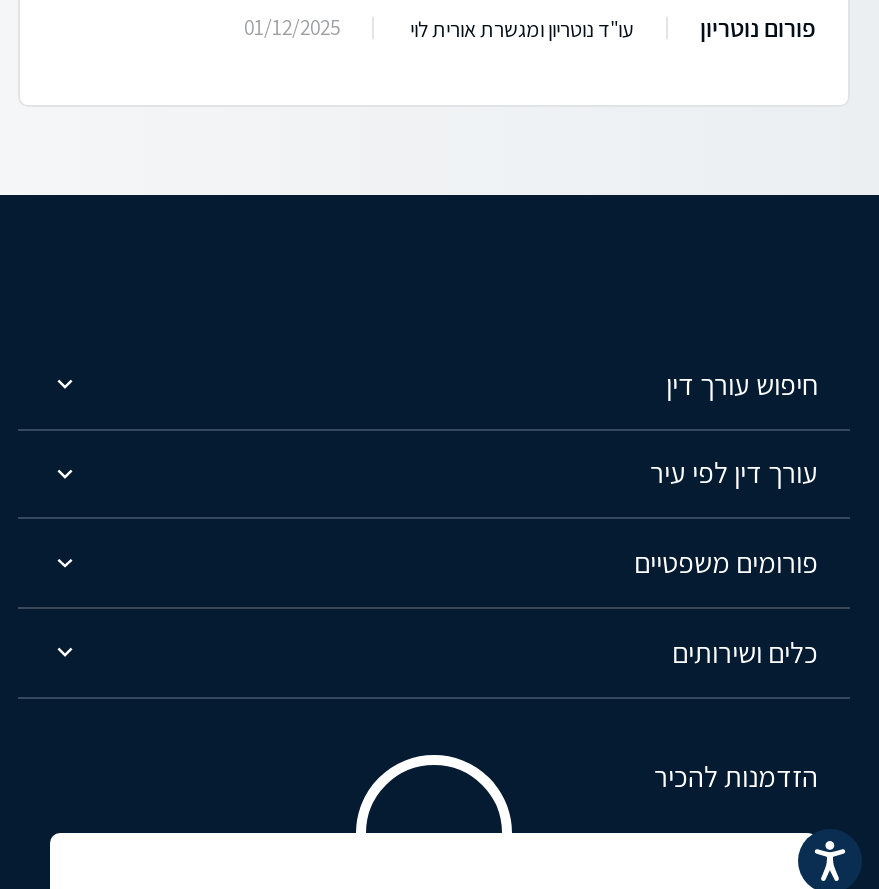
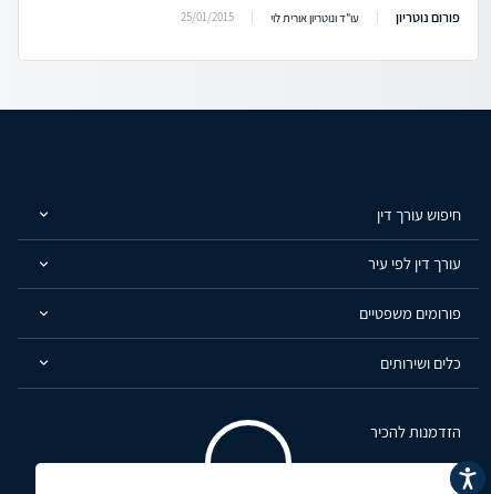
- עו"ד נוטריון ומגשרת אורית לוי
- 01/12/2025
+ עו"ד ונוטריון אורית לוי
+ 25/01/2015
